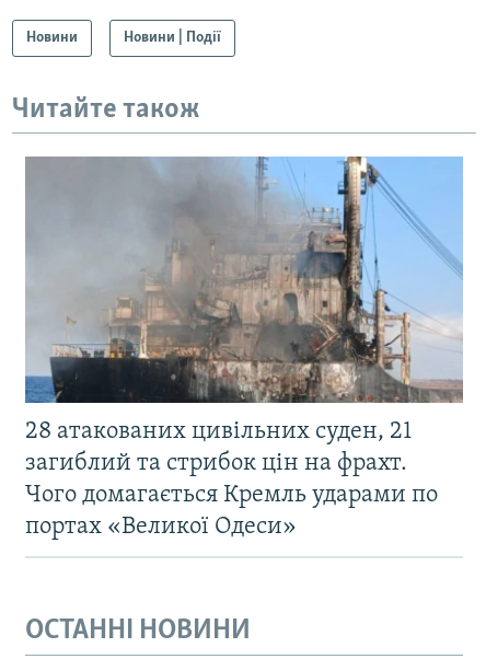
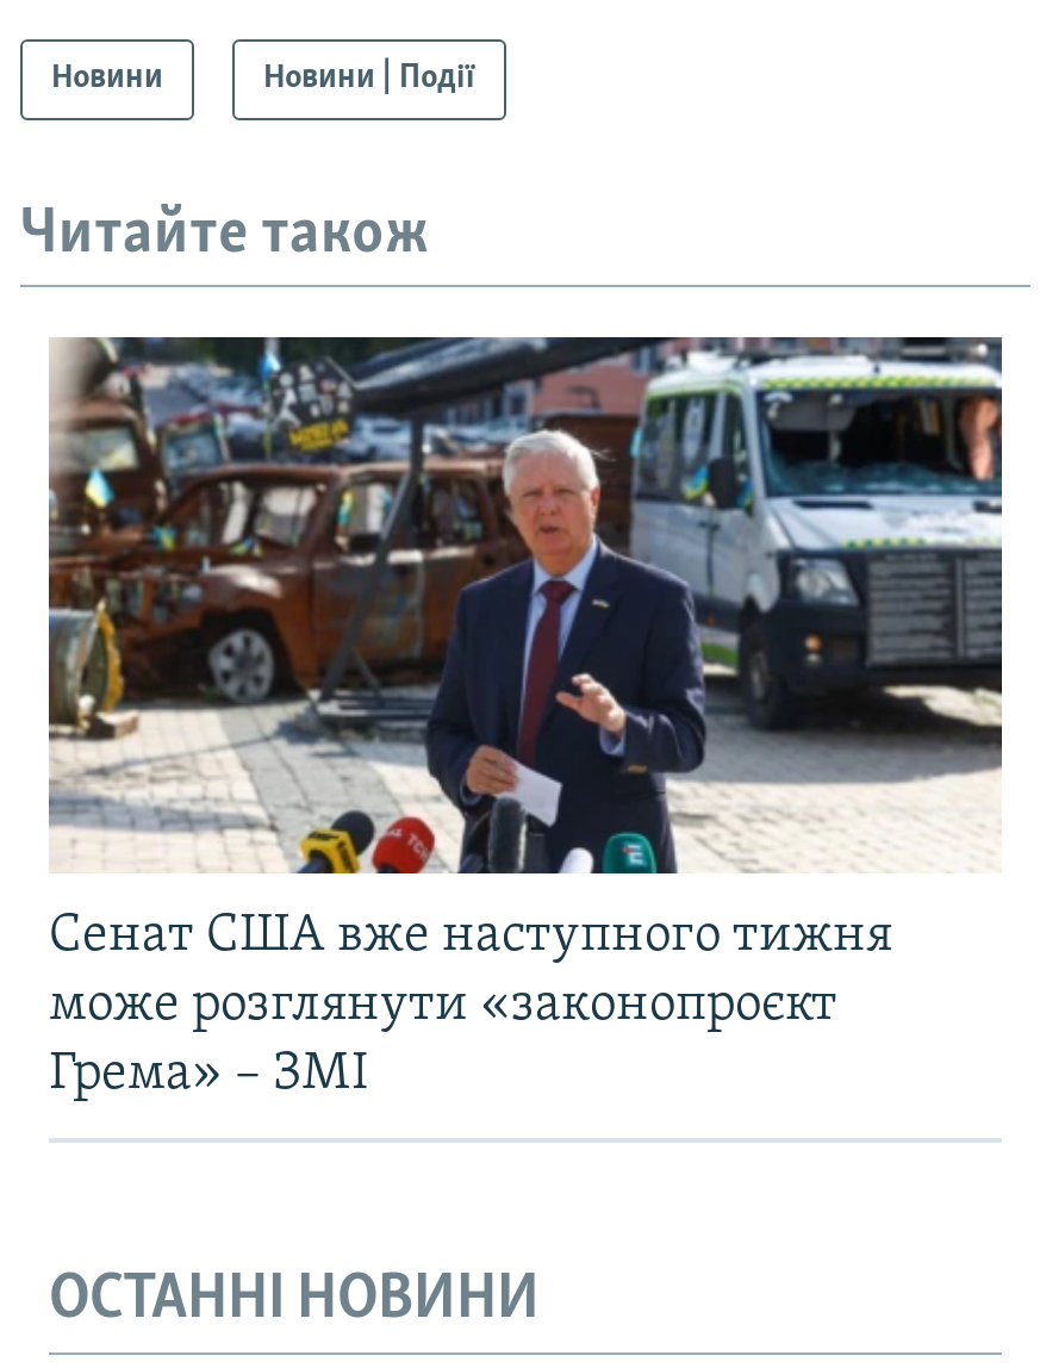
- [image]
- 28 атакованих цивільних суден, 21
- загиблий та стрибок цін на фрахт.
- Чого домагається Кремль ударами по
- портах «Великої Одеси»
+ [image]
+ Сенат CША вже наступного тижня
+ може розглянути «законопроєкт
+ Грема» – ЗМІ
